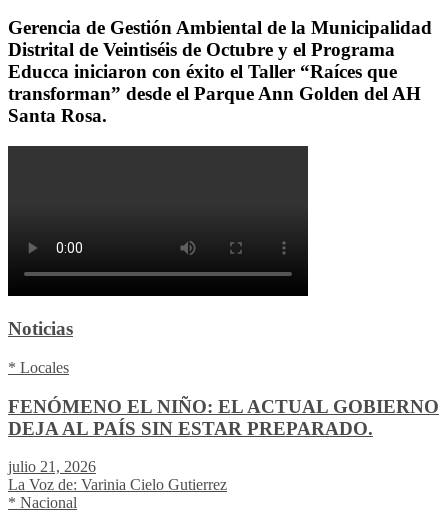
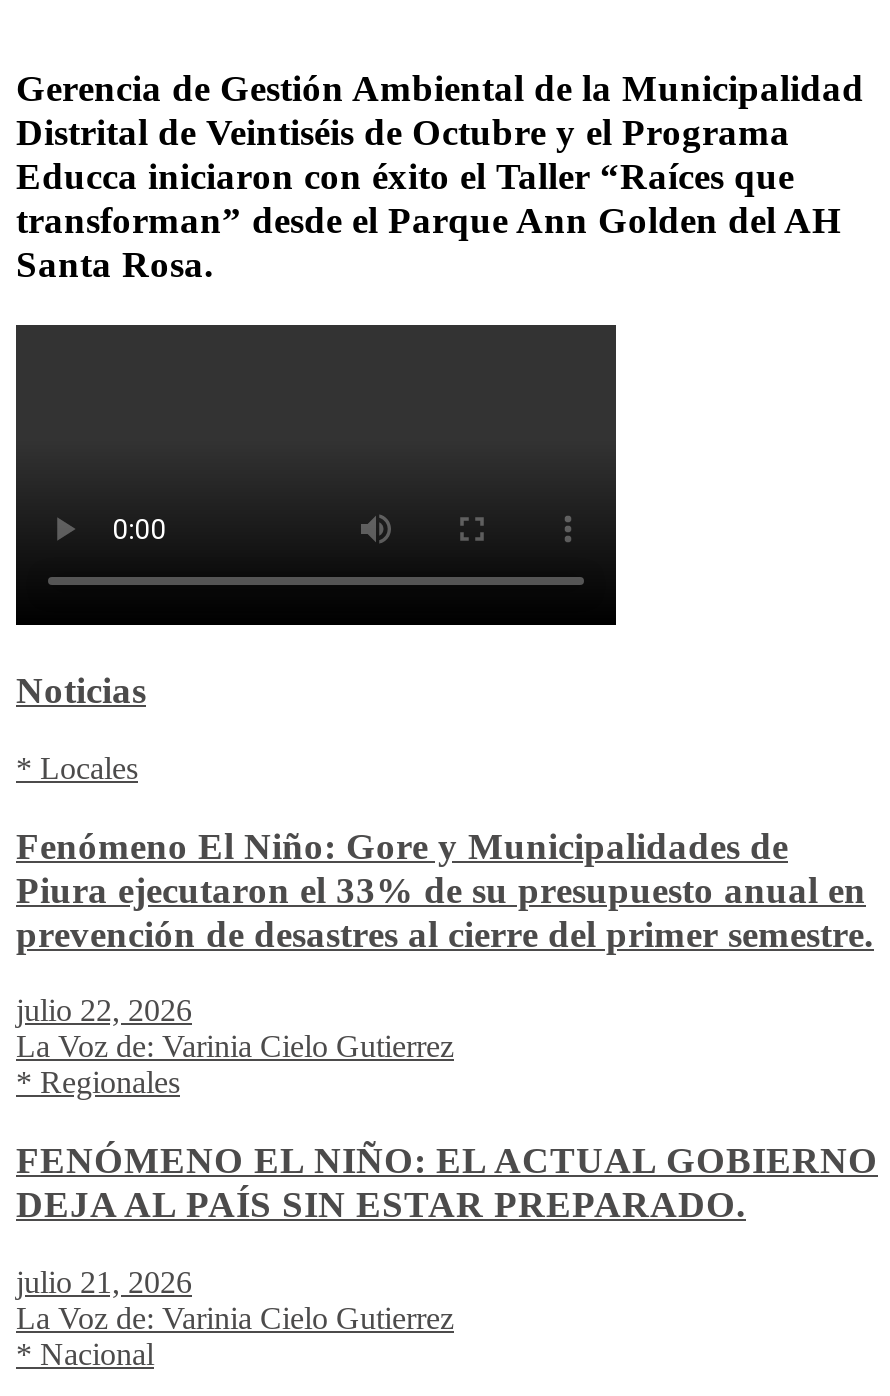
+ Fenómeno El Niño: Gore y Municipalidades de
+ Piura ejecutaron el 33% de su presupuesto anual en
+ prevención de desastres al cierre del primer semestre.
+ julio 22, 2026
+ La Voz de: Varinia Cielo Gutierrez
+ * Regionales
